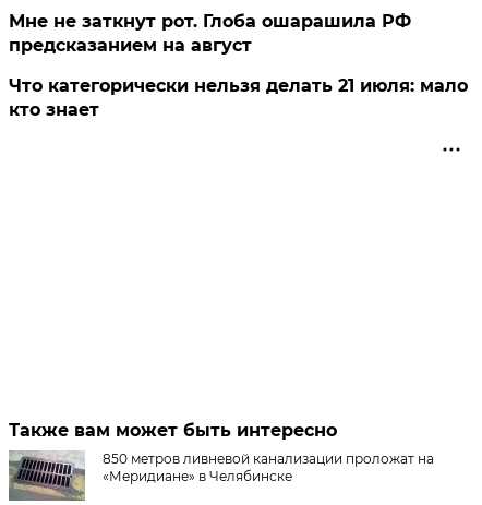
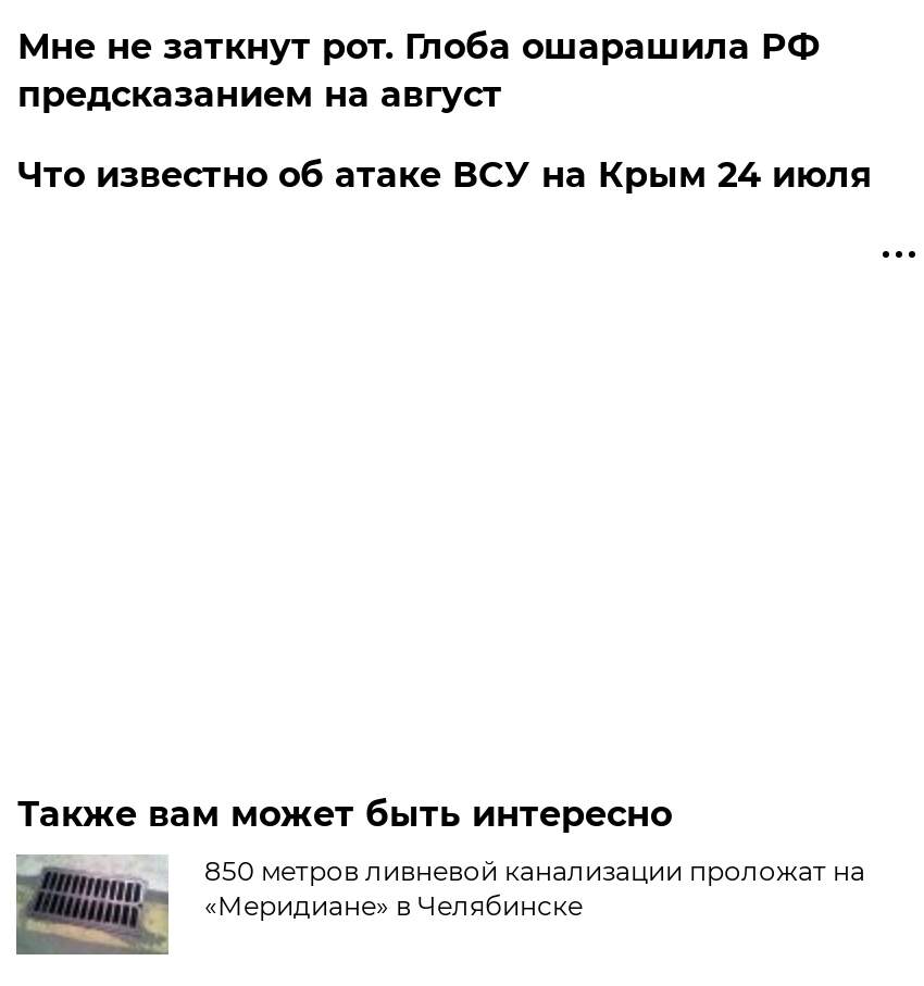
- Что категорически нельзя делать 21 июля: мало
- кто знает
+ Что известно об атаке ВСУ на Крым 24 июля
